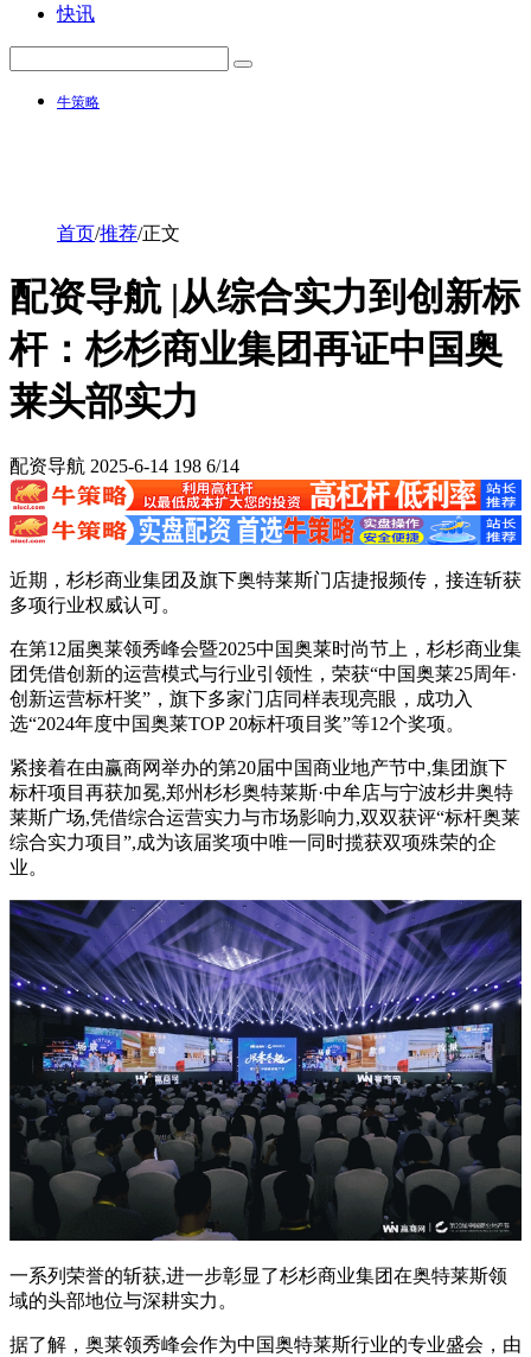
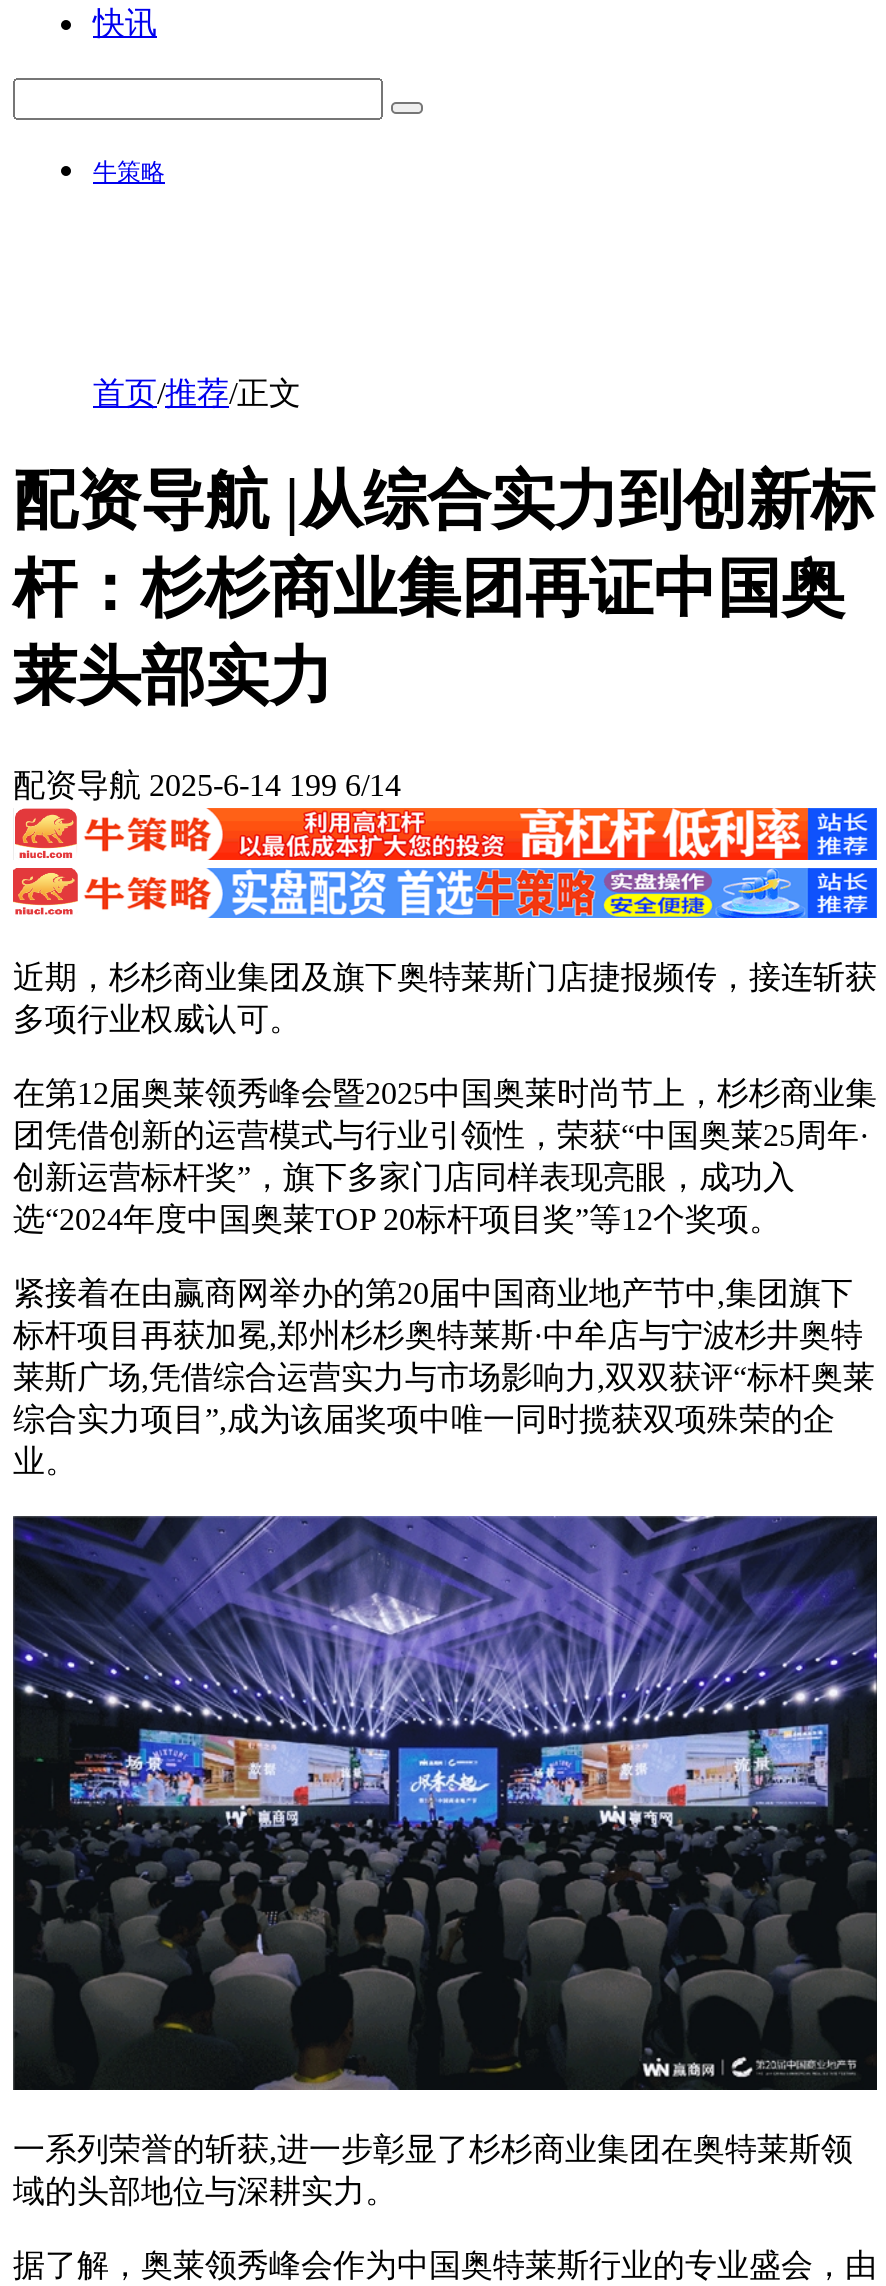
- 配资导航 2025-6-14 198 6/14
+ 配资导航 2025-6-14 199 6/14
